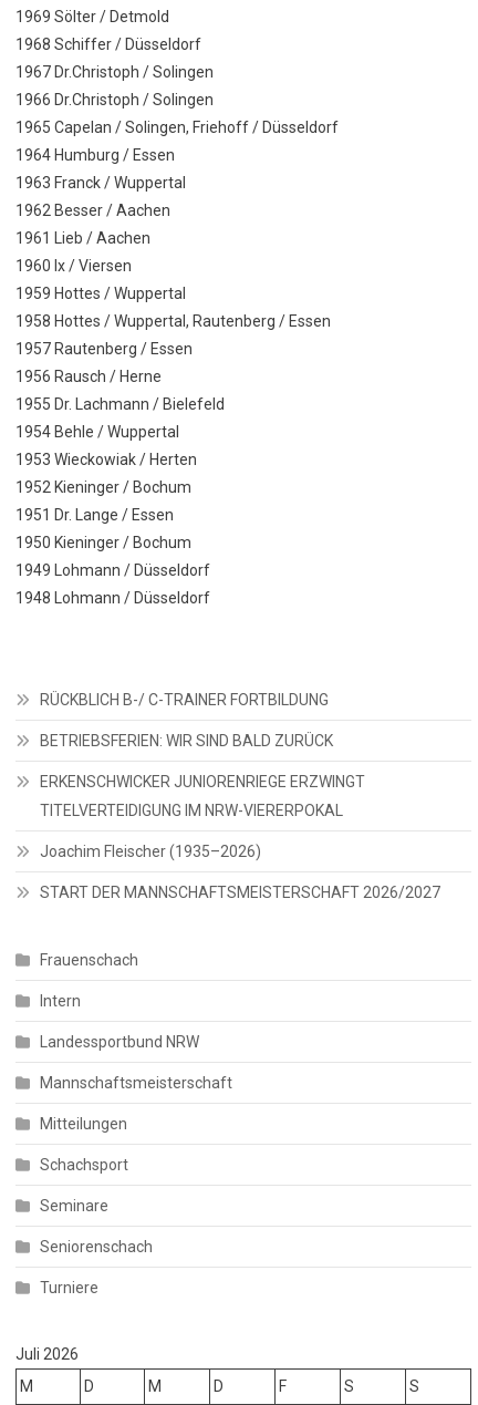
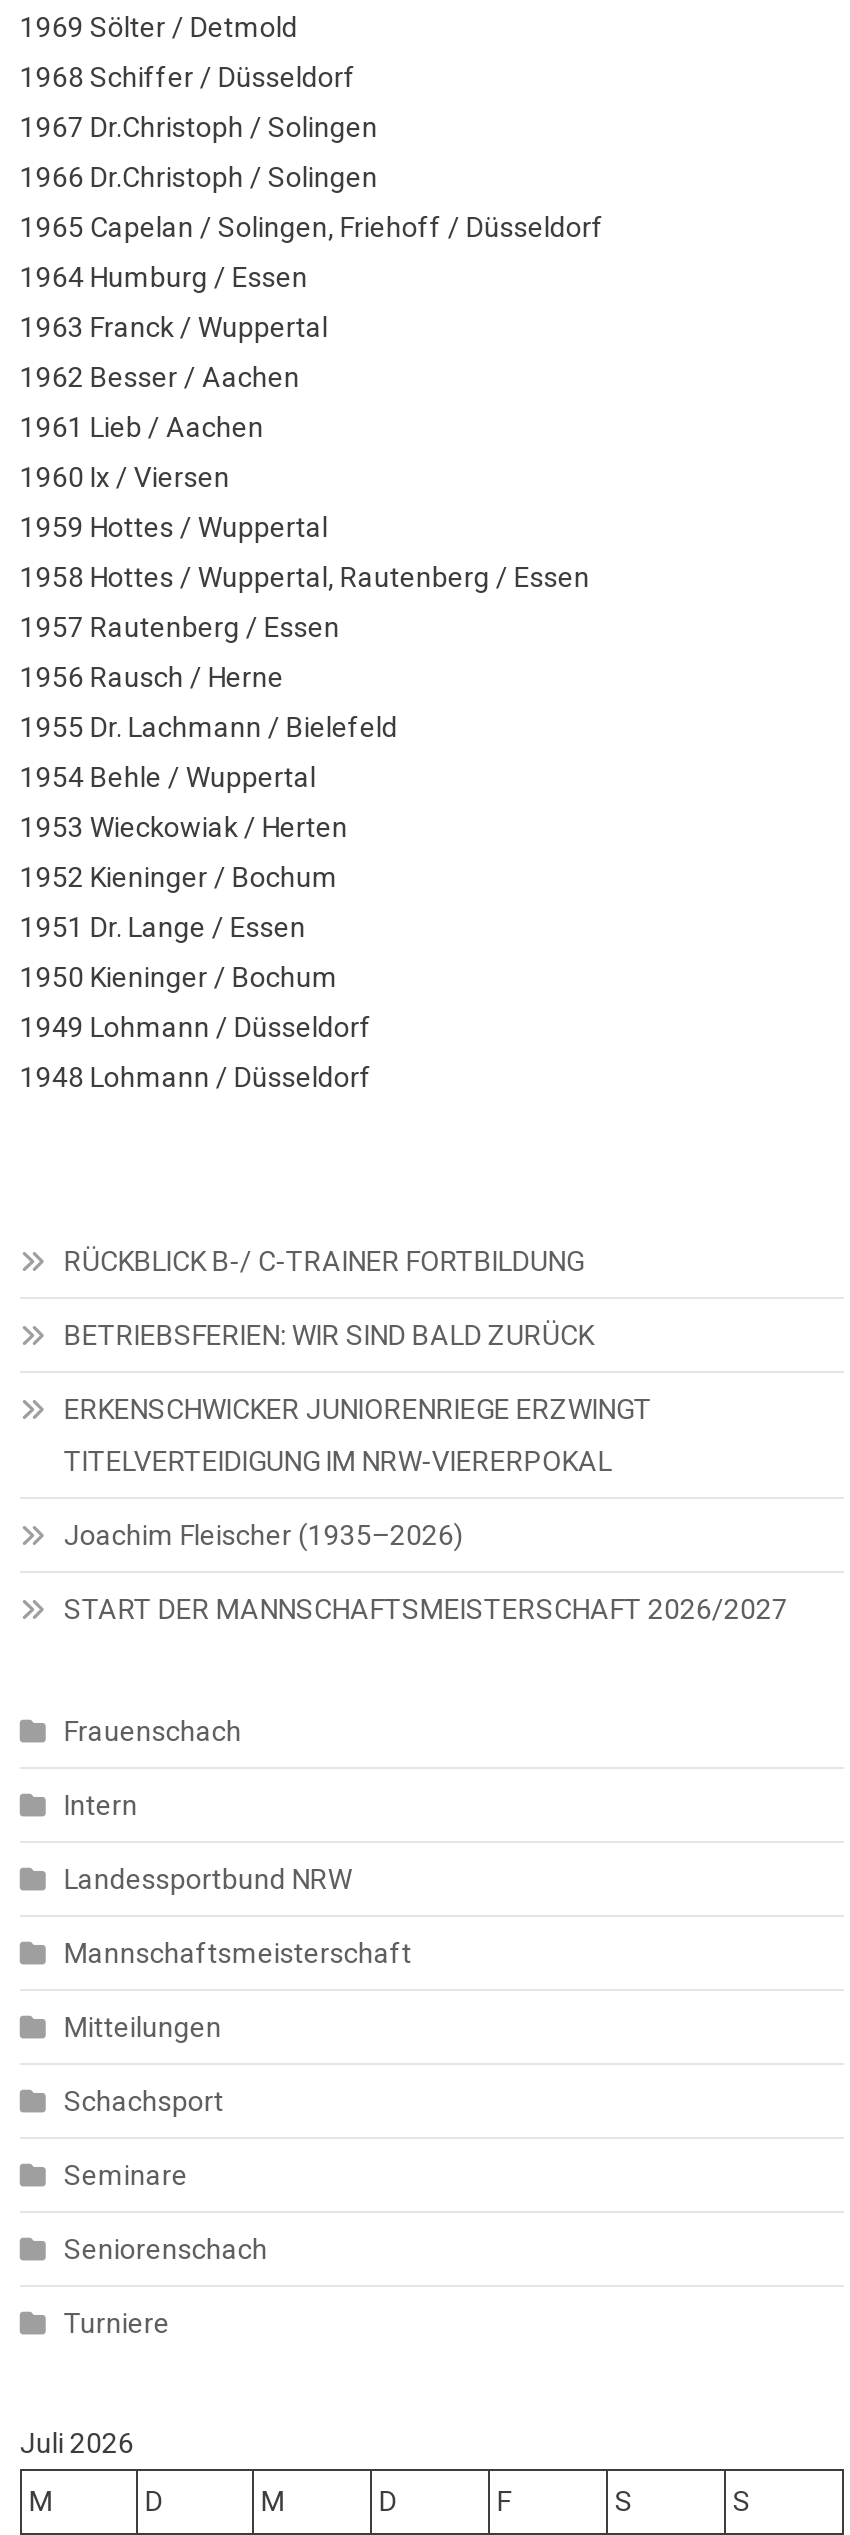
- RÜCKBLICH B-/ C-TRAINER FORTBILDUNG
+ RÜCKBLICK B-/ C-TRAINER FORTBILDUNG
